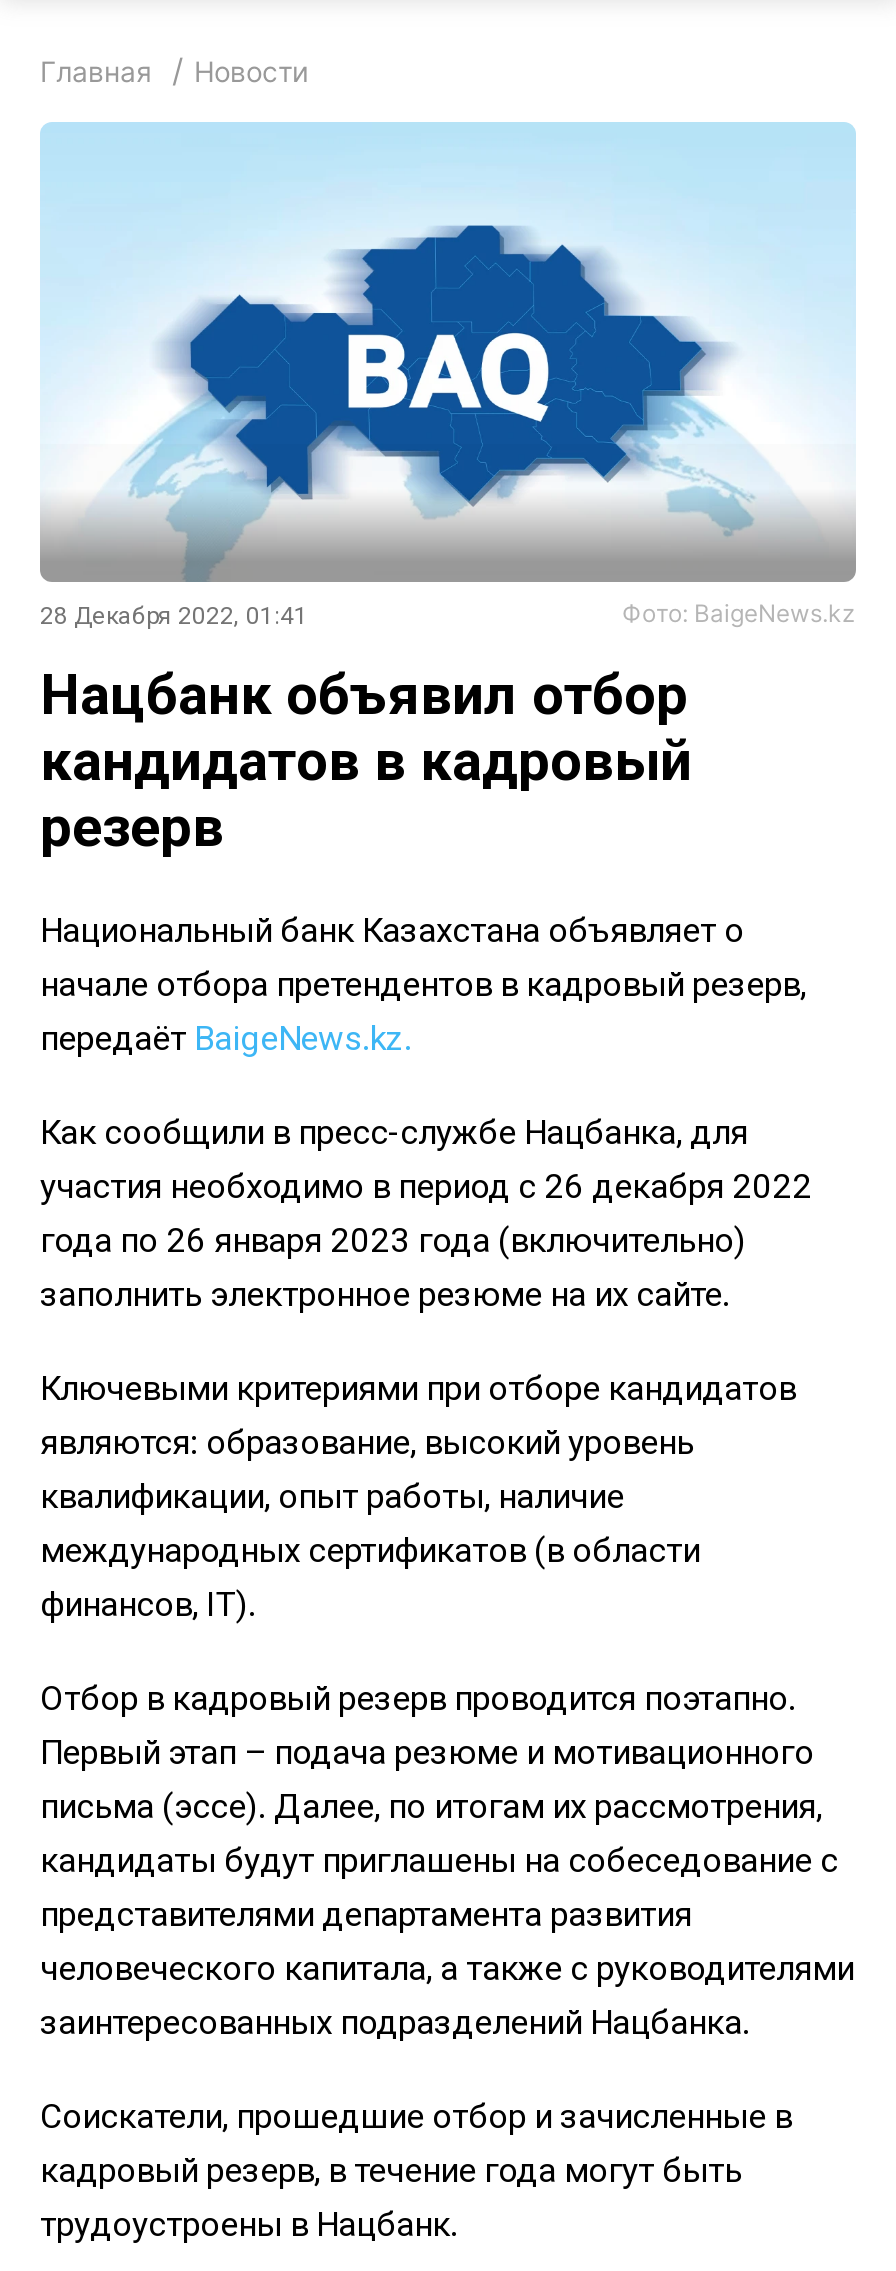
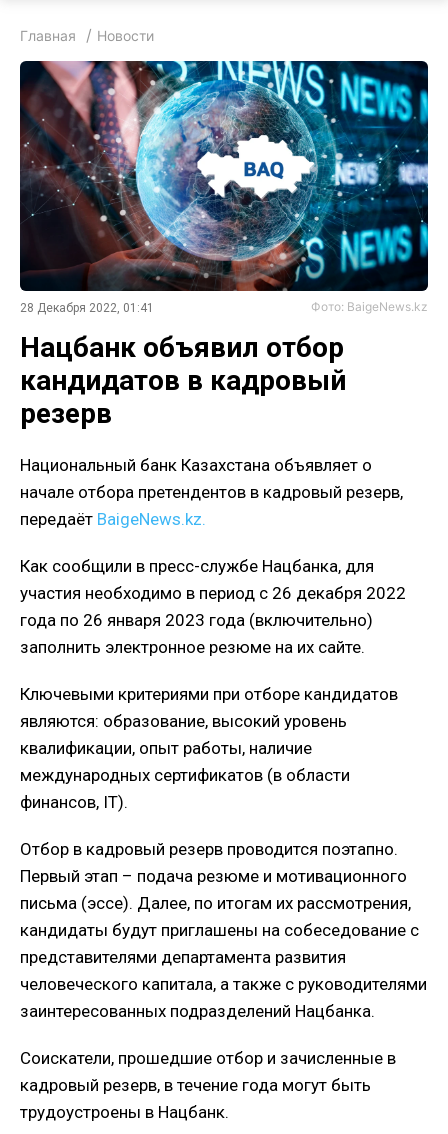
- [image]
+ [image]
